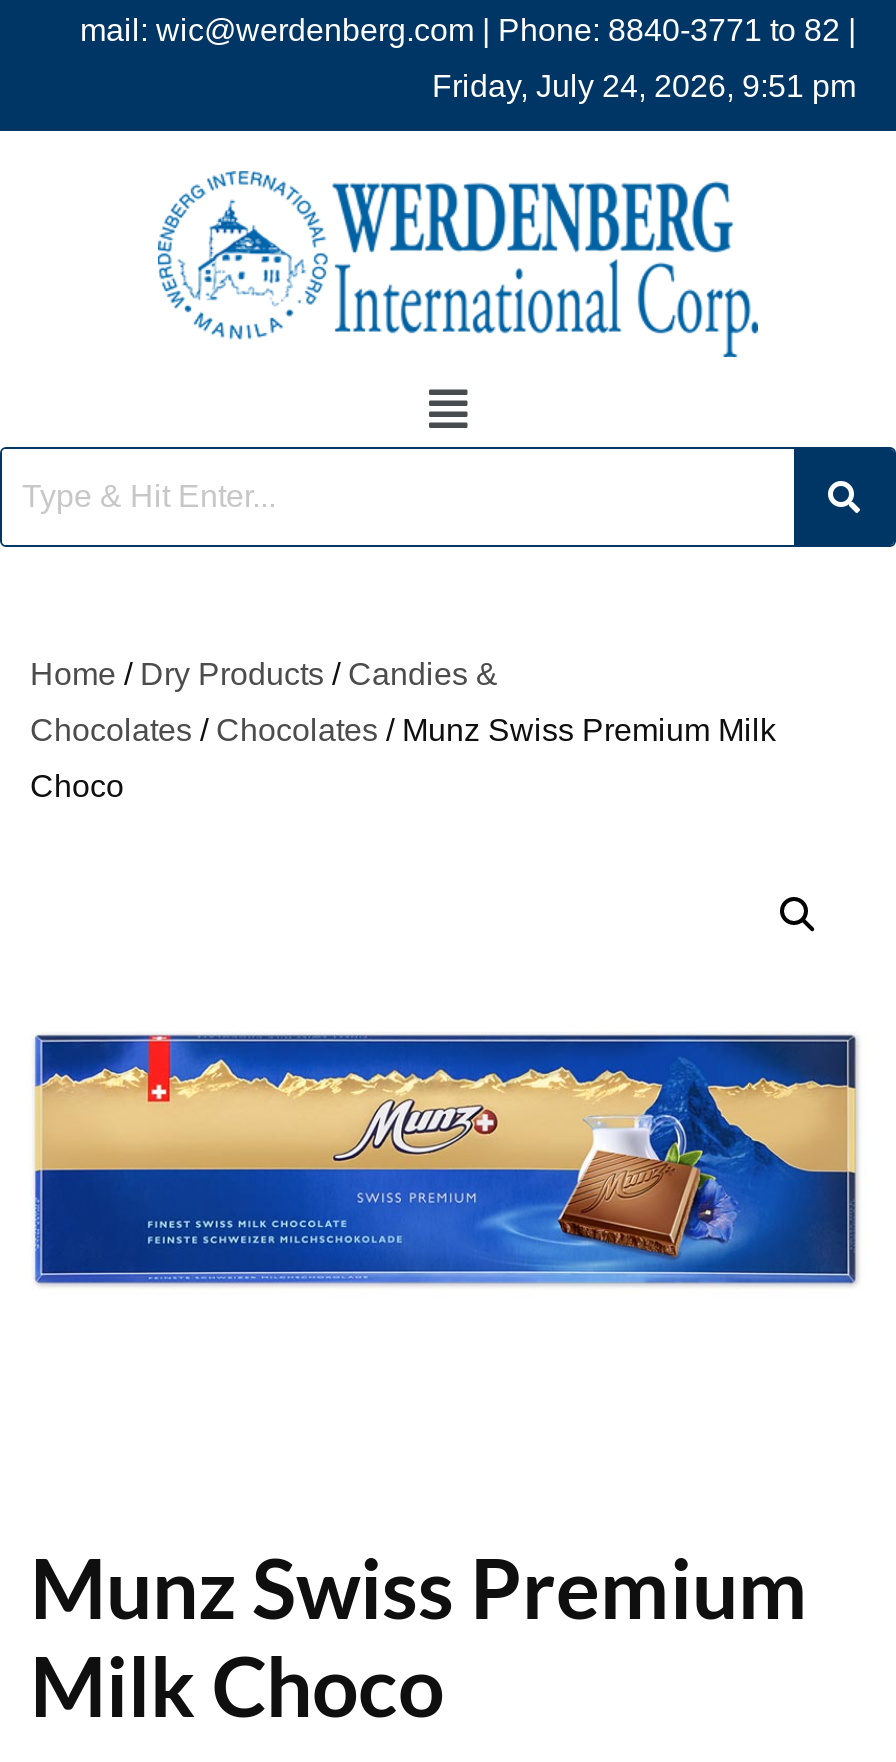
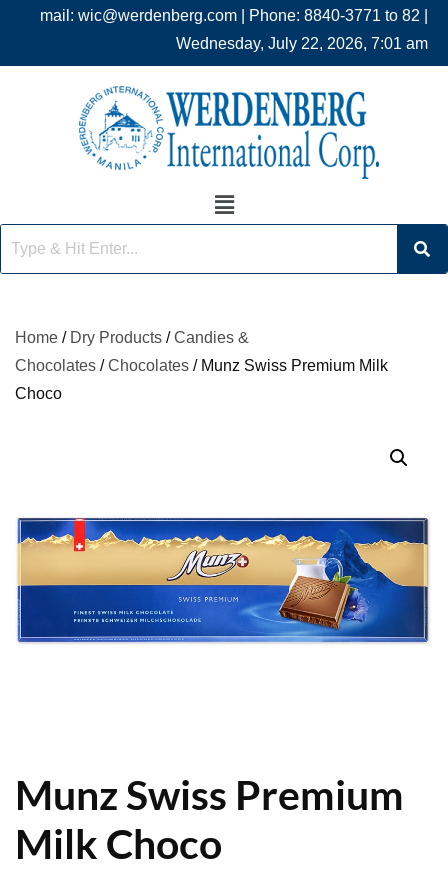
- Friday, July 24, 2026, 9:51 pm
+ Wednesday, July 22, 2026, 7:01 am
